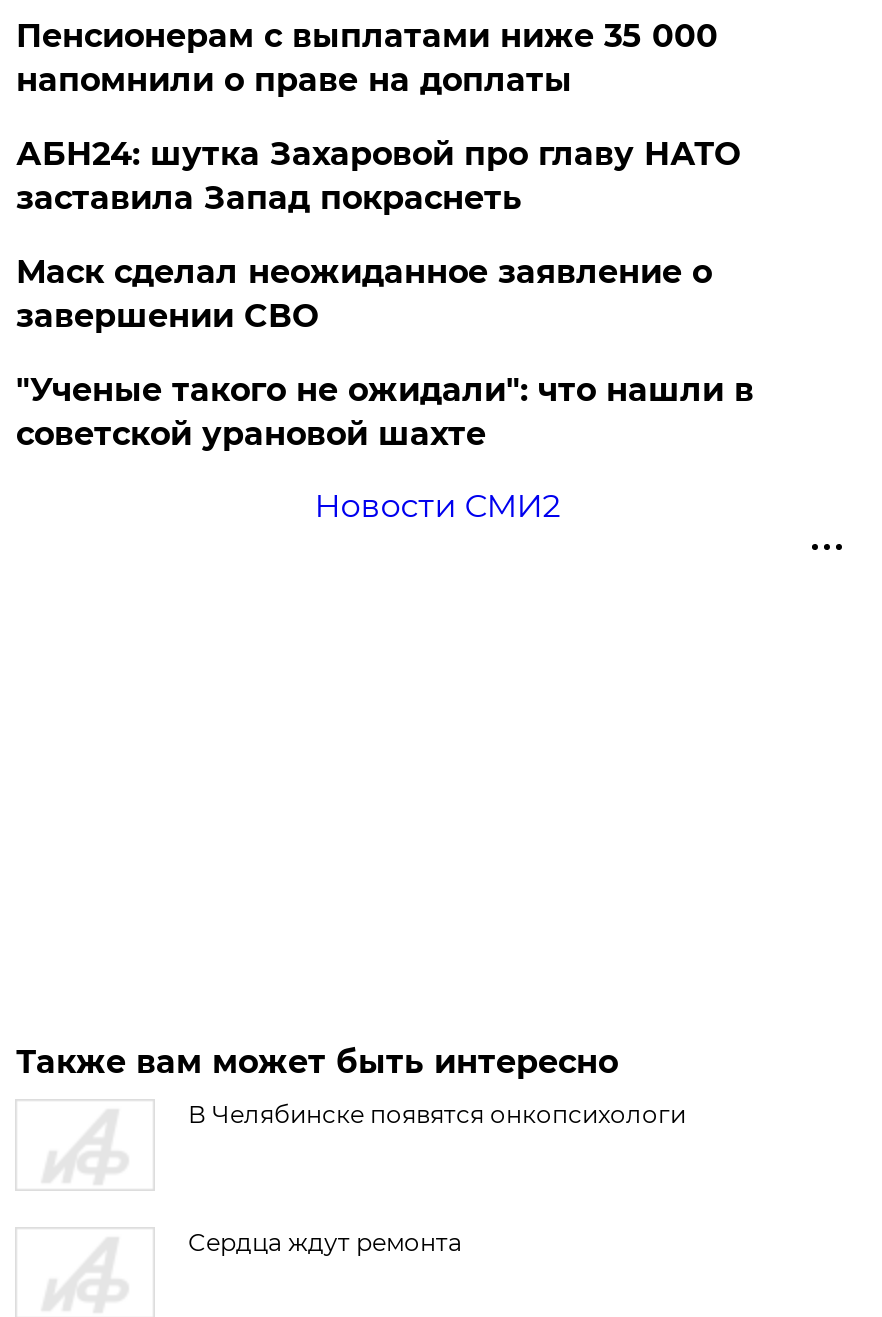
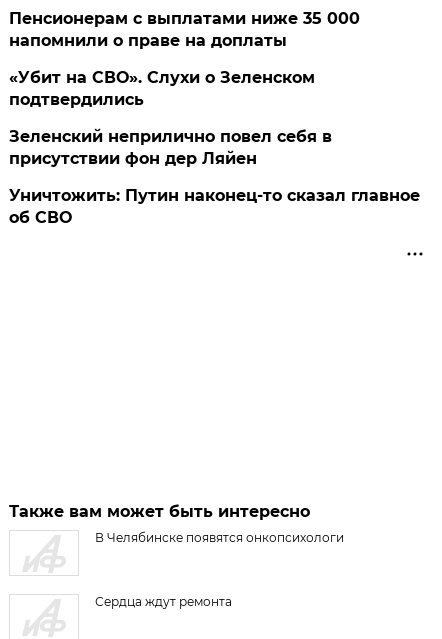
- АБН24: шутка Захаровой про главу НАТО
- заставила Запад покраснеть
- Маск сделал неожиданное заявление о
- завершении СВО
- "Ученые такого не ожидали": что нашли в
- советской урановой шахте
- Новости СМИ2
+ «Убит на СВО». Слухи о Зеленском
+ подтвердились
+ Зеленский неприлично повел cебя в
+ присутствии фон дер Ляйен
+ Уничтожить: Путин наконец-то сказал главное
+ об СВО
